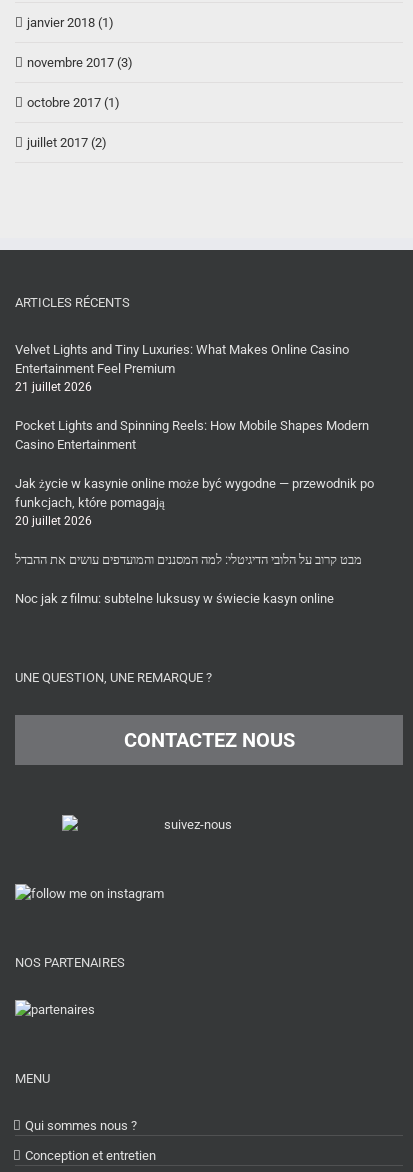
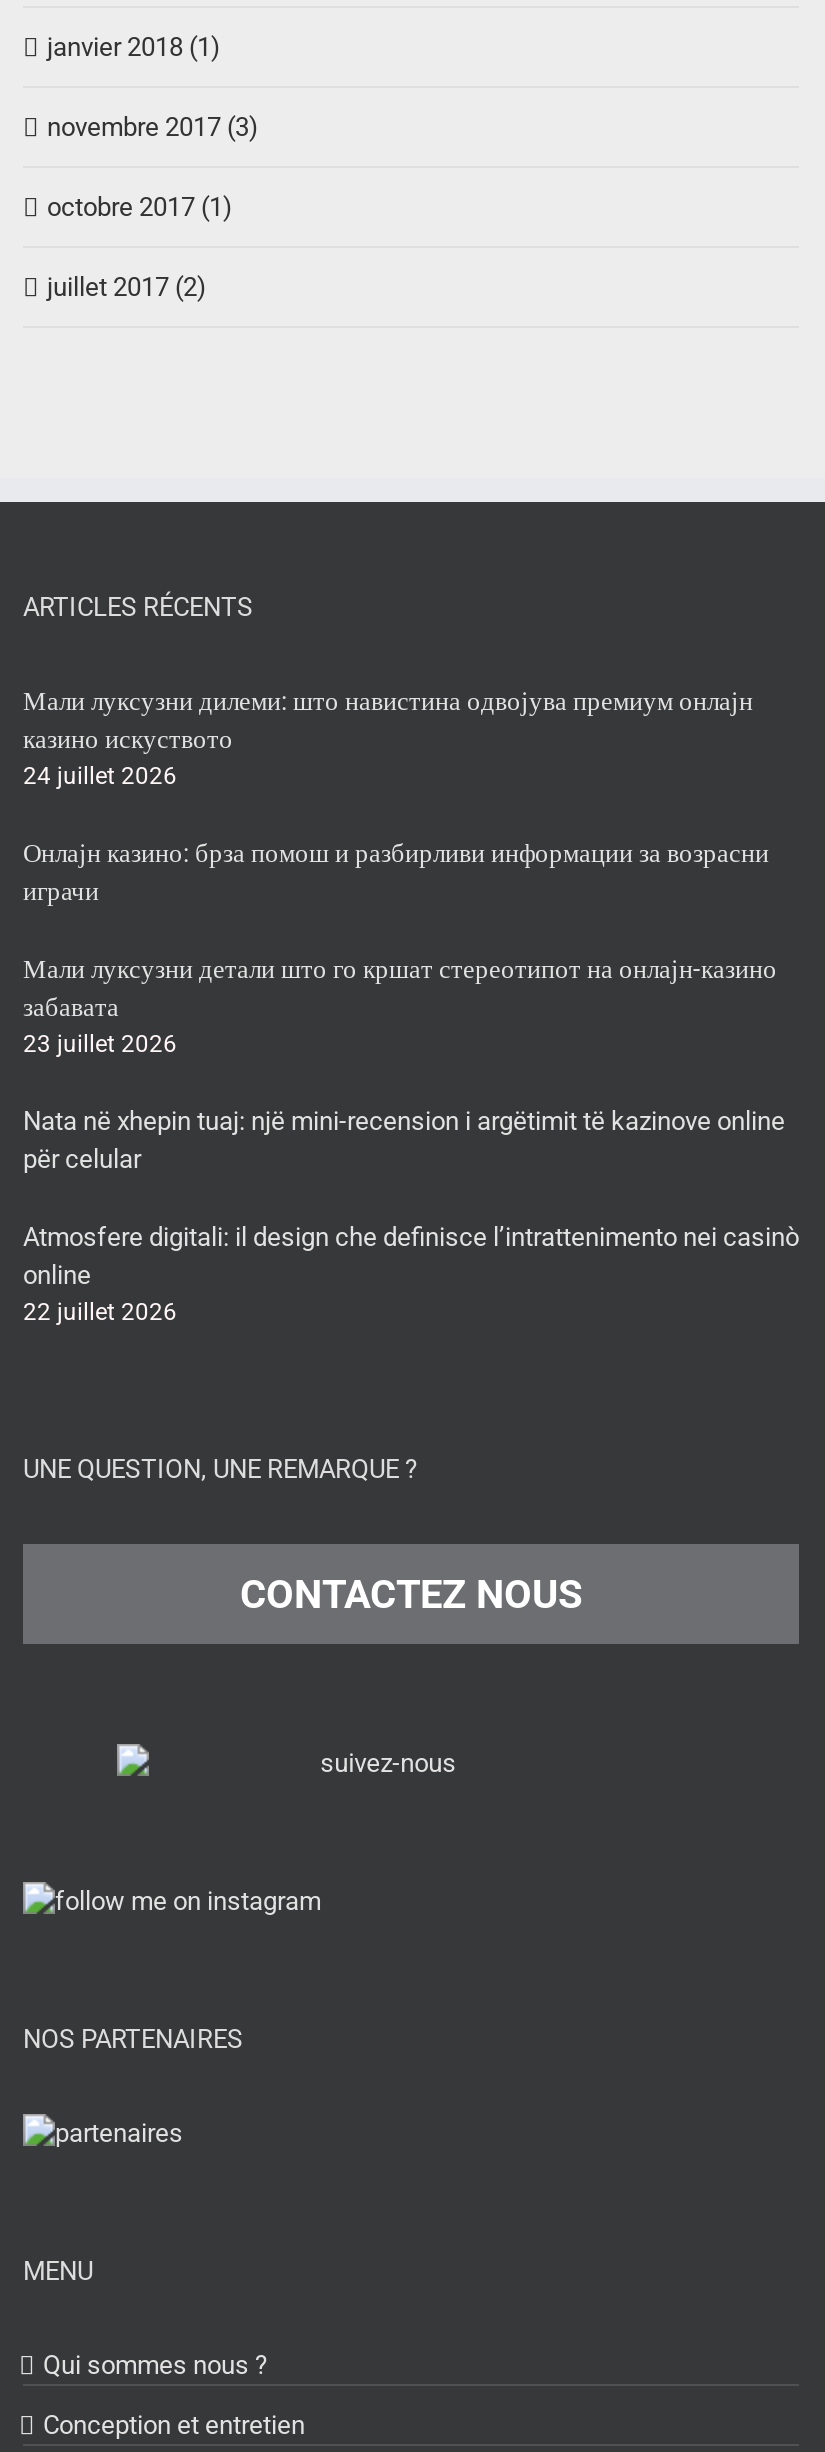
- Velvet Lights and Tiny Luxuries: What Makes Online Casino
- Entertainment Feel Premium
- 21 juillet 2026
+ Мали луксузни дилеми: што навистина одвојува премиум онлајн
+ казино искуството
+ 24 juillet 2026

- Pocket Lights and Spinning Reels: How Mobile Shapes Modern
- Casino Entertainment
+ Онлајн казино: брза помош и разбирливи информации за возрасни
+ играчи

- Jak życie w kasynie online może być wygodne — przewodnik po
- funkcjach, które pomagają
- 20 juillet 2026
+ Мали луксузни детали што го кршат стереотипот на онлајн-казино
+ забавата
+ 23 juillet 2026

- מבט קרוב על הלובי הדיגיטלי: למה המסננים והמועדפים עושים את ההבדל
+ Nata në xhepin tuaj: një mini-recension i argëtimit të kazinove online
+ për celular

- Noc jak z filmu: subtelne luksusy w świecie kasyn online
+ Atmosfere digitali: il design che definisce l’intrattenimento nei casinò
+ online
+ 22 juillet 2026
